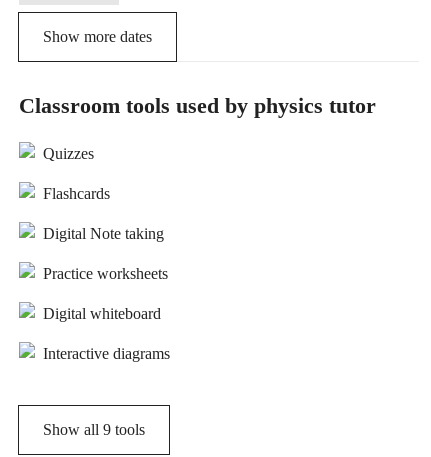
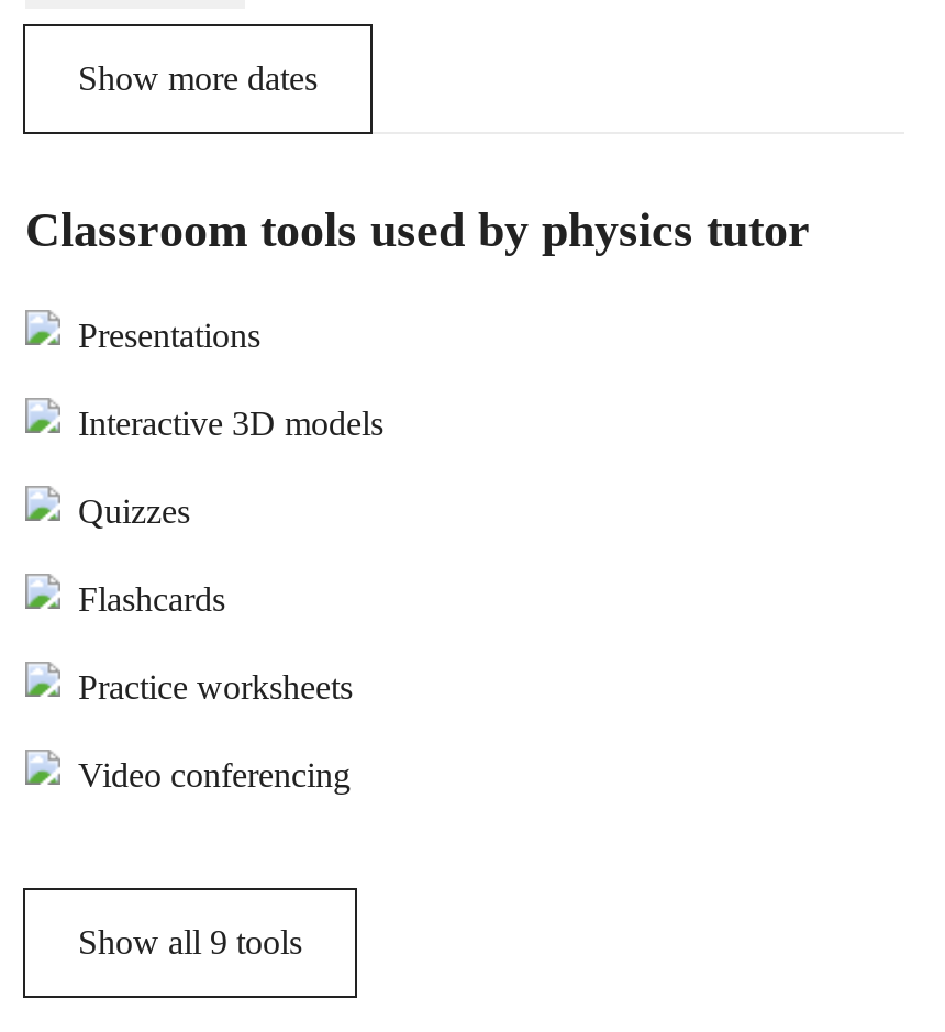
+ Presentations
+ Interactive 3D models

moved down: Quizzes | Flashcards

- Digital Note taking

moved down: Practice worksheets

- Digital whiteboard
- Interactive diagrams
+ Video conferencing
